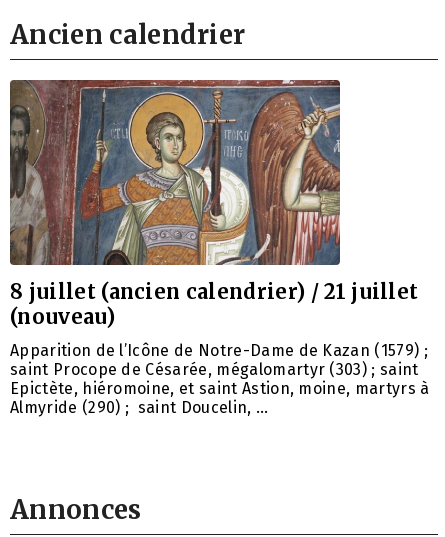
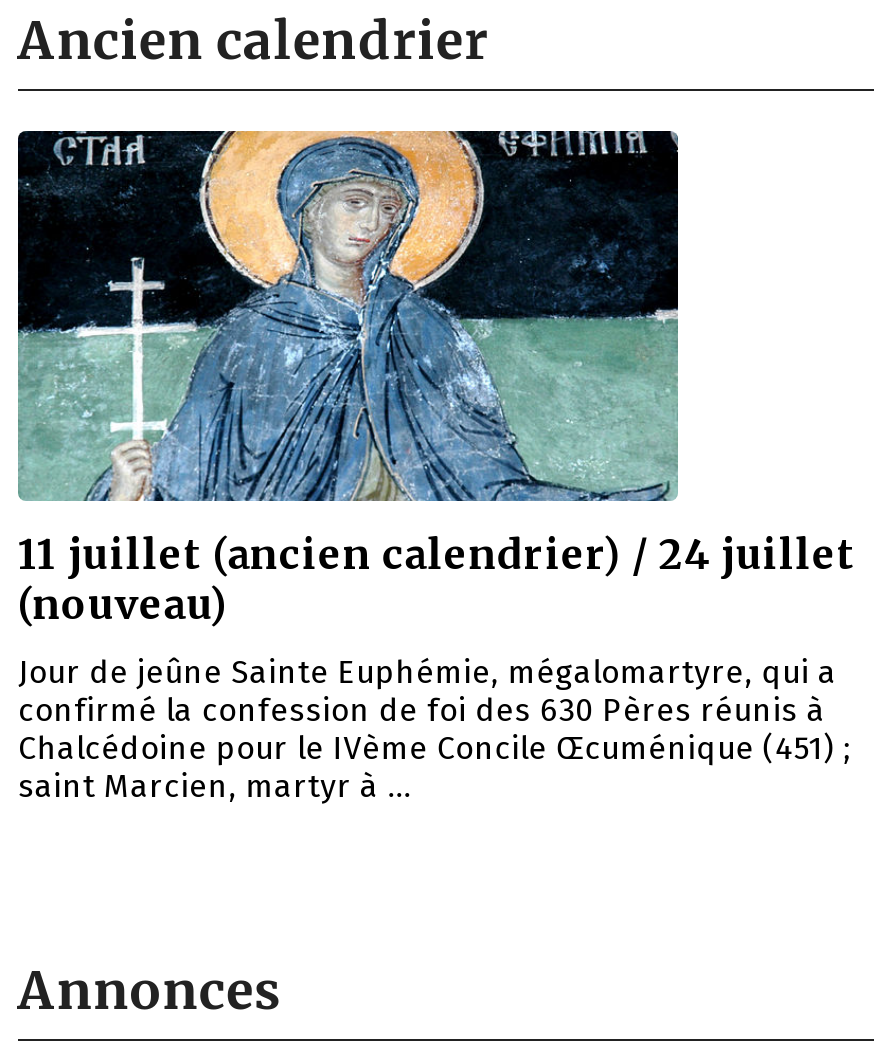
- [image]
- 8 juillet (ancien calendrier) / 21 juillet
+ [image]
+ 11 juillet (ancien calendrier) / 24 juillet

- Apparition de l’Icône de Notre-Dame de Kazan (1579) ;
- saint Procope de Césarée, mégalomartyr (303) ; saint
- Epictète, hiéromoine, et saint Astion, moine, martyrs à
- Almyride (290) ; saint Doucelin, …
+ Jour de jeûne Sainte Euphémie, mégalomartyre, qui a
+ confirmé la confession de foi des 630 Pères réunis à
+ Chalcédoine pour le IVème Concile Œcuménique (451) ;
+ saint Marcien, martyr à …
